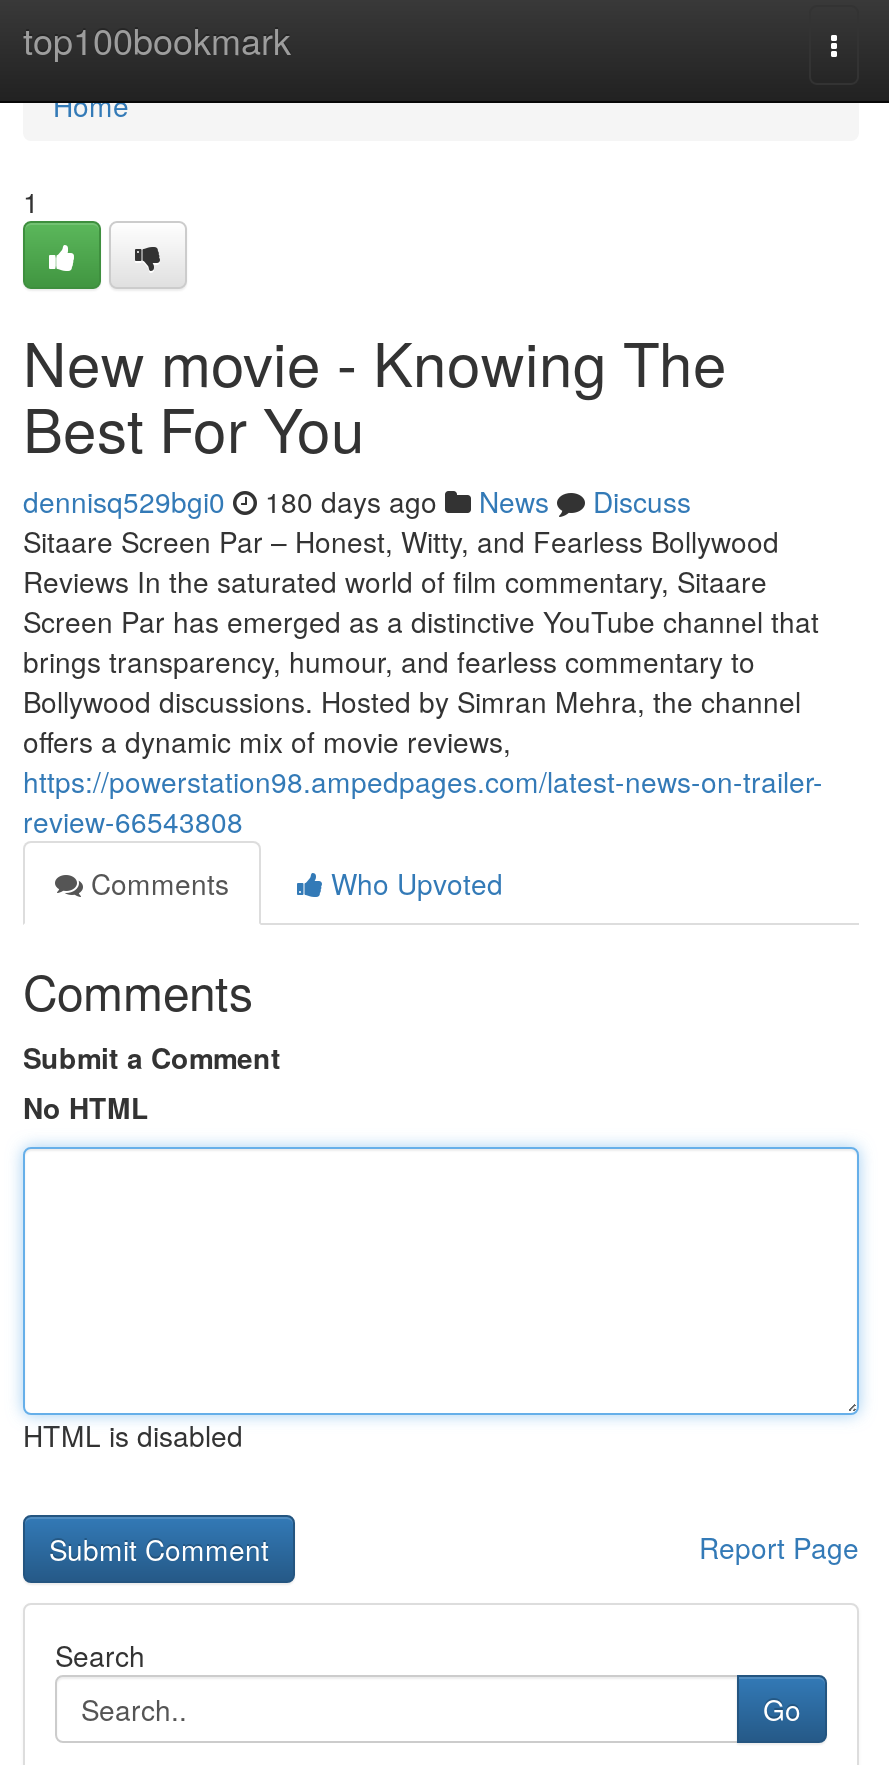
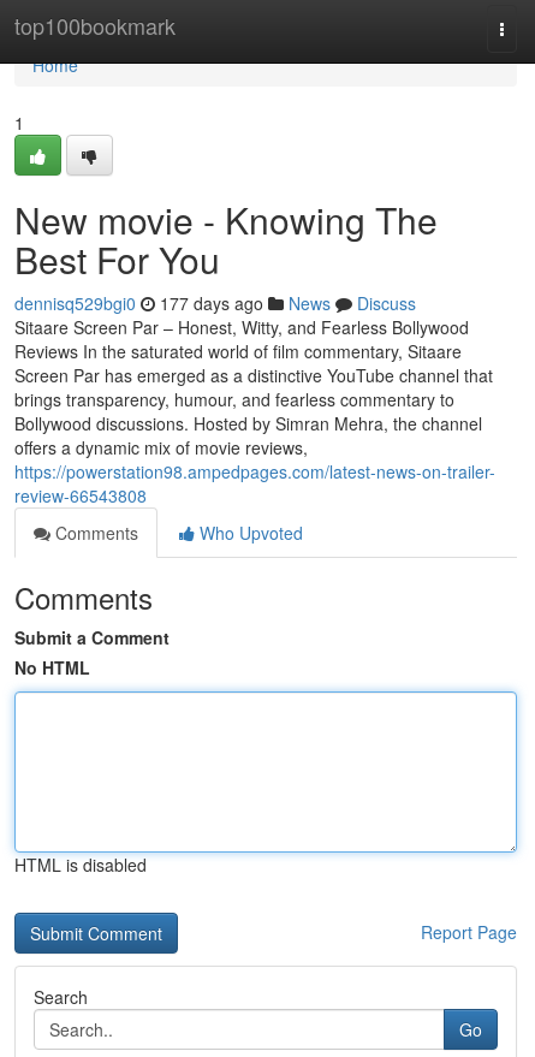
- dennisq529bgi0 180 days ago News Discuss
+ dennisq529bgi0 177 days ago News Discuss
